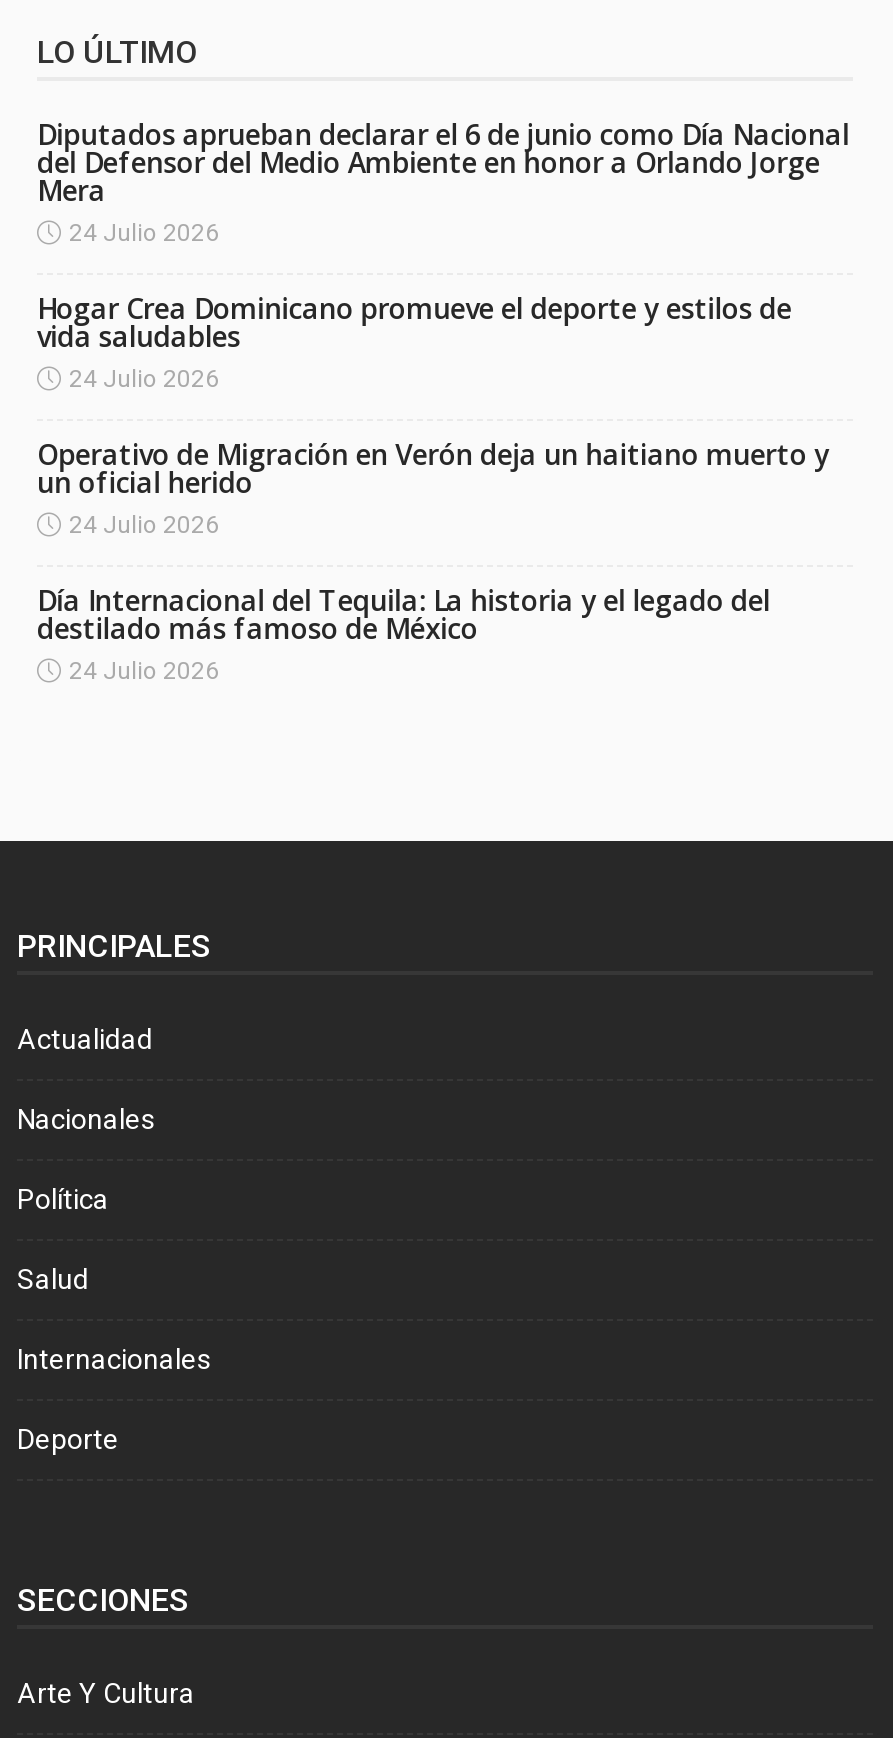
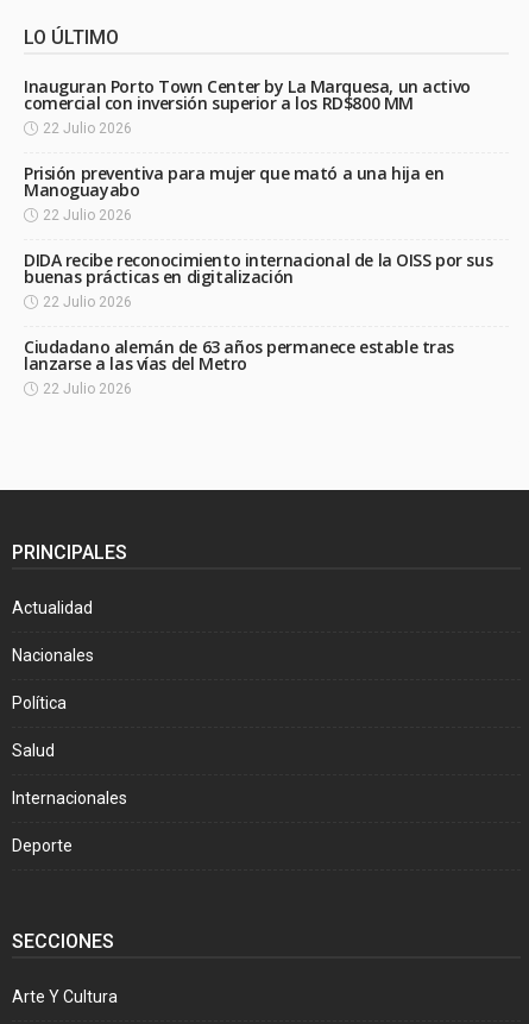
- Diputados aprueban declarar el 6 de junio como Día Nacional
- del Defensor del Medio Ambiente en honor a Orlando Jorge
- Mera
- 24 Julio 2026
+ Inauguran Porto Town Center by La Marquesa, un activo
+ comercial con inversión superior a los RD$800 MM
+ 22 Julio 2026

- Hogar Crea Dominicano promueve el deporte y estilos de
- vida saludables
- 24 Julio 2026
+ Prisión preventiva para mujer que mató a una hija en
+ Manoguayabo
+ 22 Julio 2026

- Operativo de Migración en Verón deja un haitiano muerto y
- un oficial herido
- 24 Julio 2026
+ DIDA recibe reconocimiento internacional de la OISS por sus
+ buenas prácticas en digitalización
+ 22 Julio 2026

- Día Internacional del Tequila: La historia y el legado del
- destilado más famoso de México
- 24 Julio 2026
+ Ciudadano alemán de 63 años permanece estable tras
+ lanzarse a las vías del Metro
+ 22 Julio 2026
